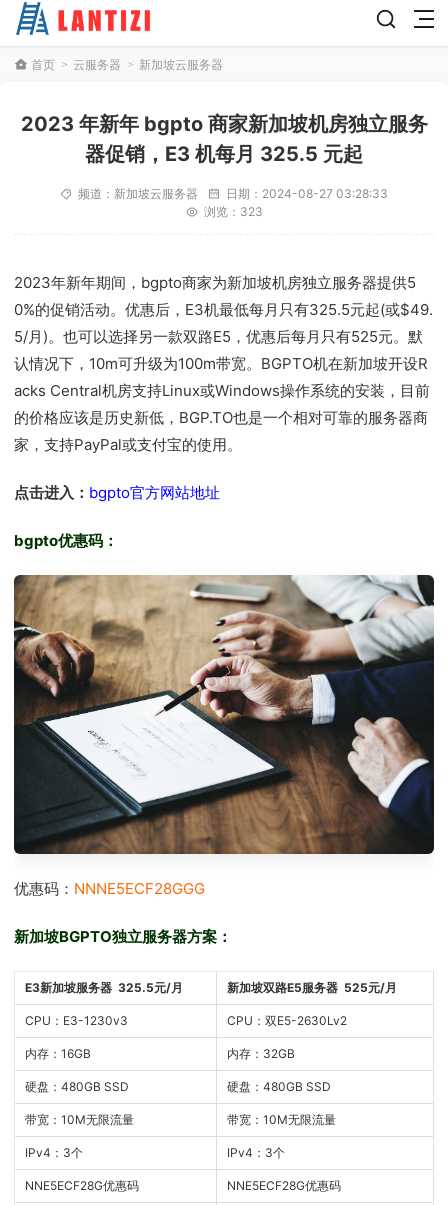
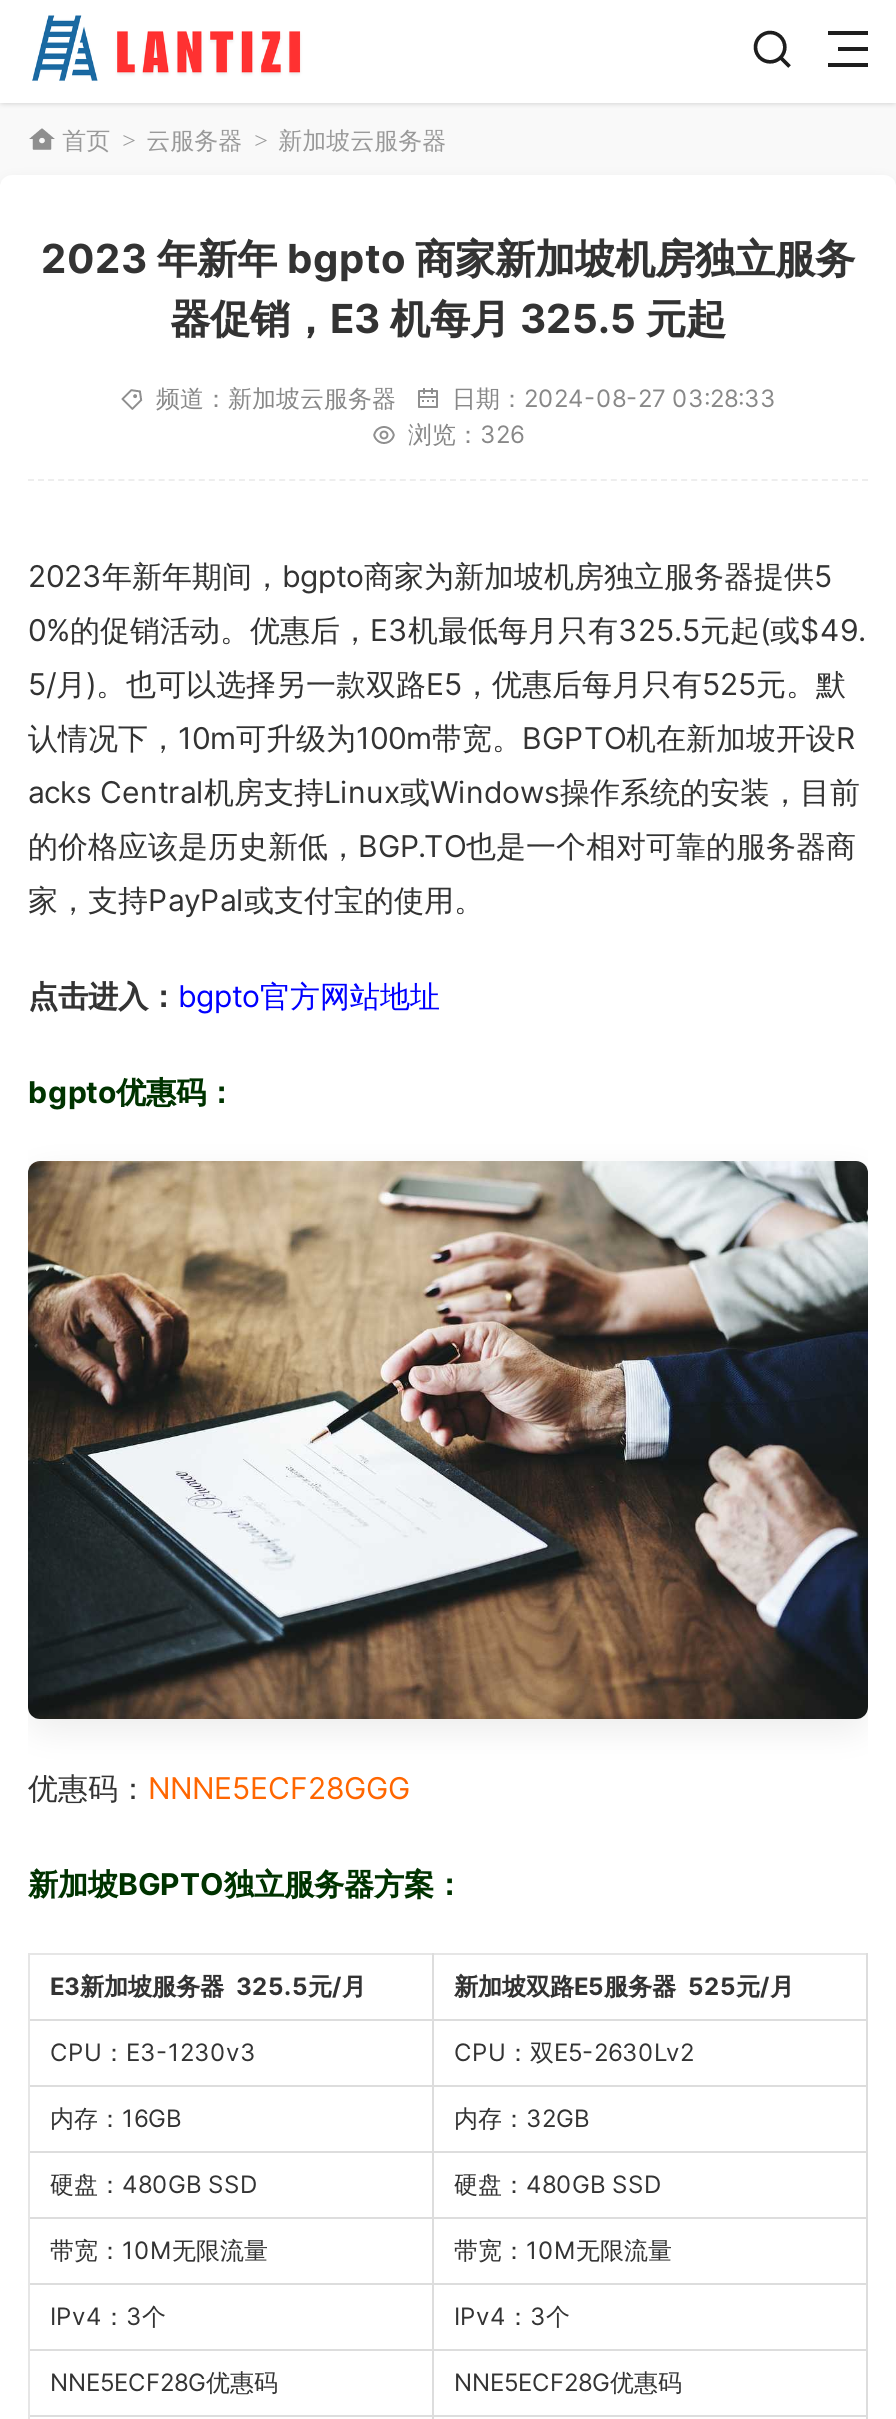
- 浏览：323
+ 浏览：326
